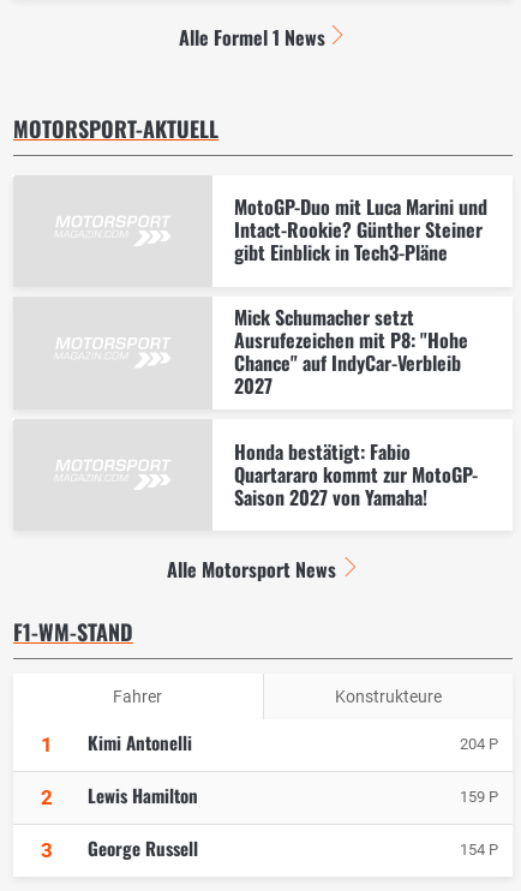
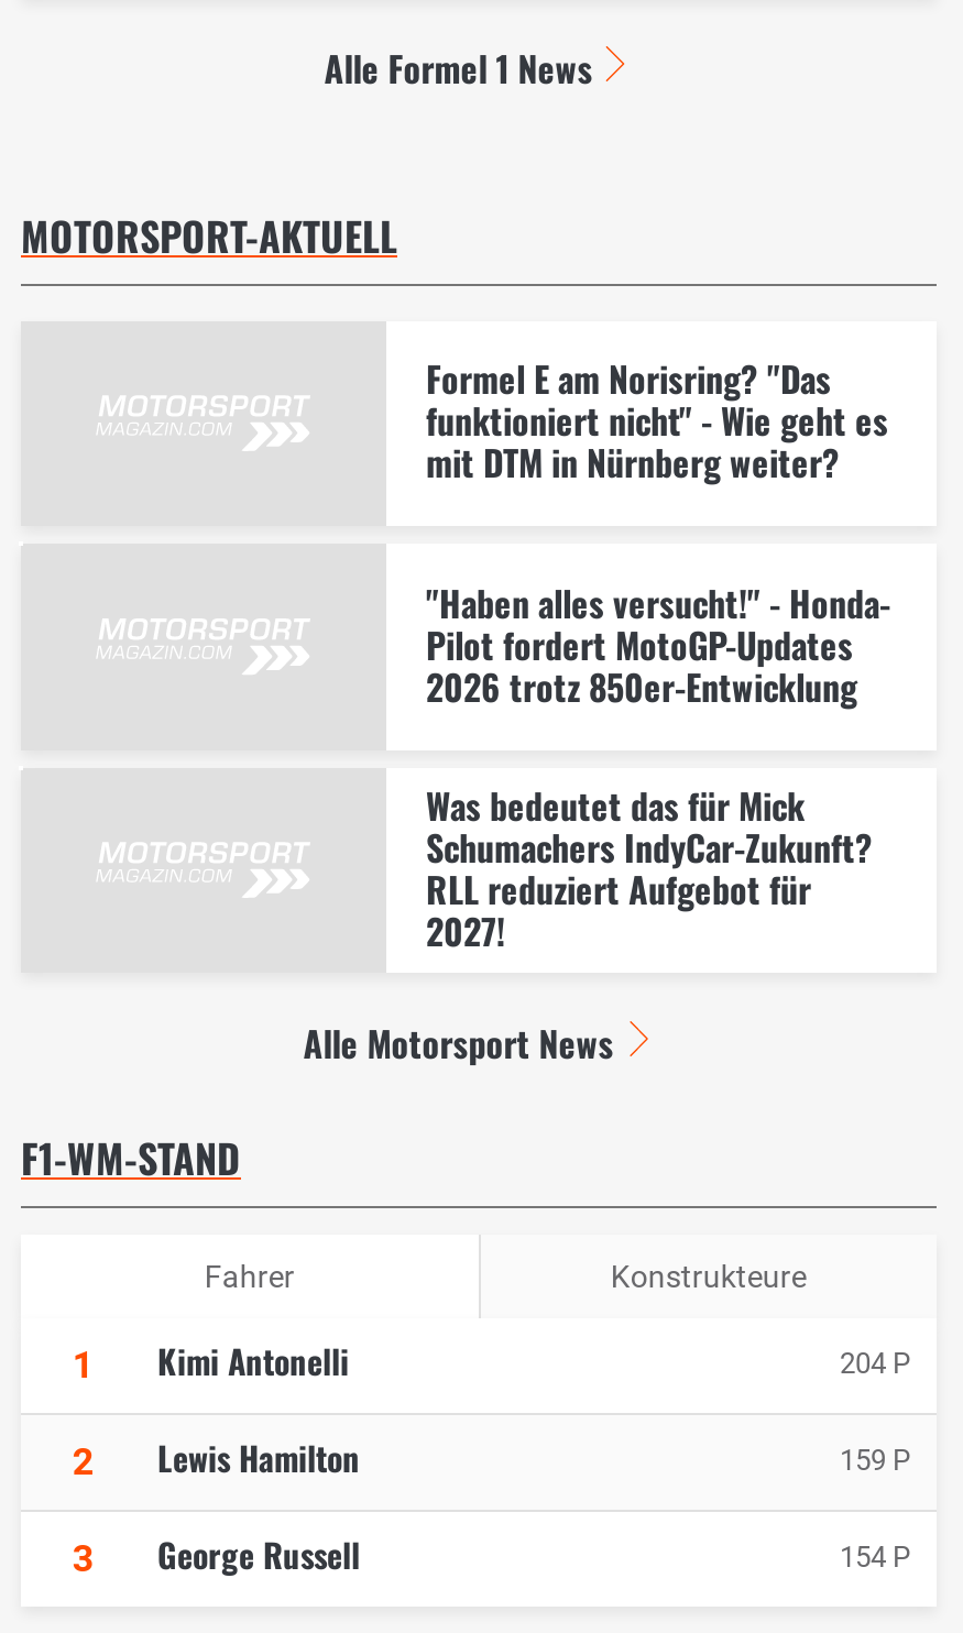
- MotoGP-Duo mit Luca Marini und
- Intact-Rookie? Günther Steiner
- gibt Einblick in Tech3-Pläne
+ Formel E am Norisring? "Das
+ funktioniert nicht" - Wie geht es
+ mit DTM in Nürnberg weiter?

- Mick Schumacher setzt
- Ausrufezeichen mit P8: "Hohe
- Chance" auf IndyCar-Verbleib
- 2027
+ "Haben alles versucht!" - Honda-
+ Pilot fordert MotoGP-Updates
+ 2026 trotz 850er-Entwicklung

- Honda bestätigt: Fabio
- Quartararo kommt zur MotoGP-
- Saison 2027 von Yamaha!
+ Was bedeutet das für Mick
+ Schumachers IndyCar-Zukunft?
+ RLL reduziert Aufgebot für
+ 2027!
